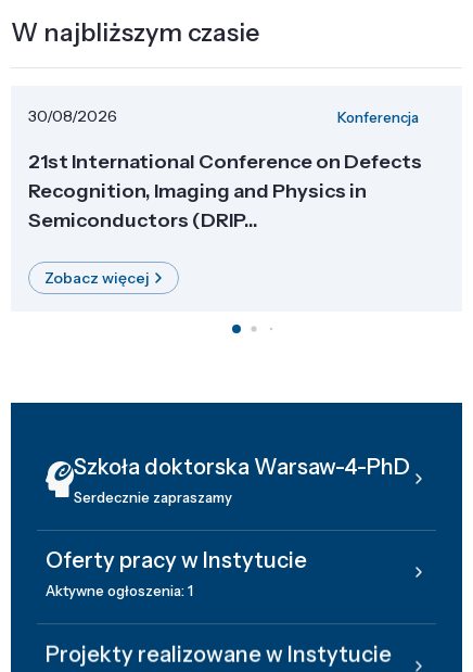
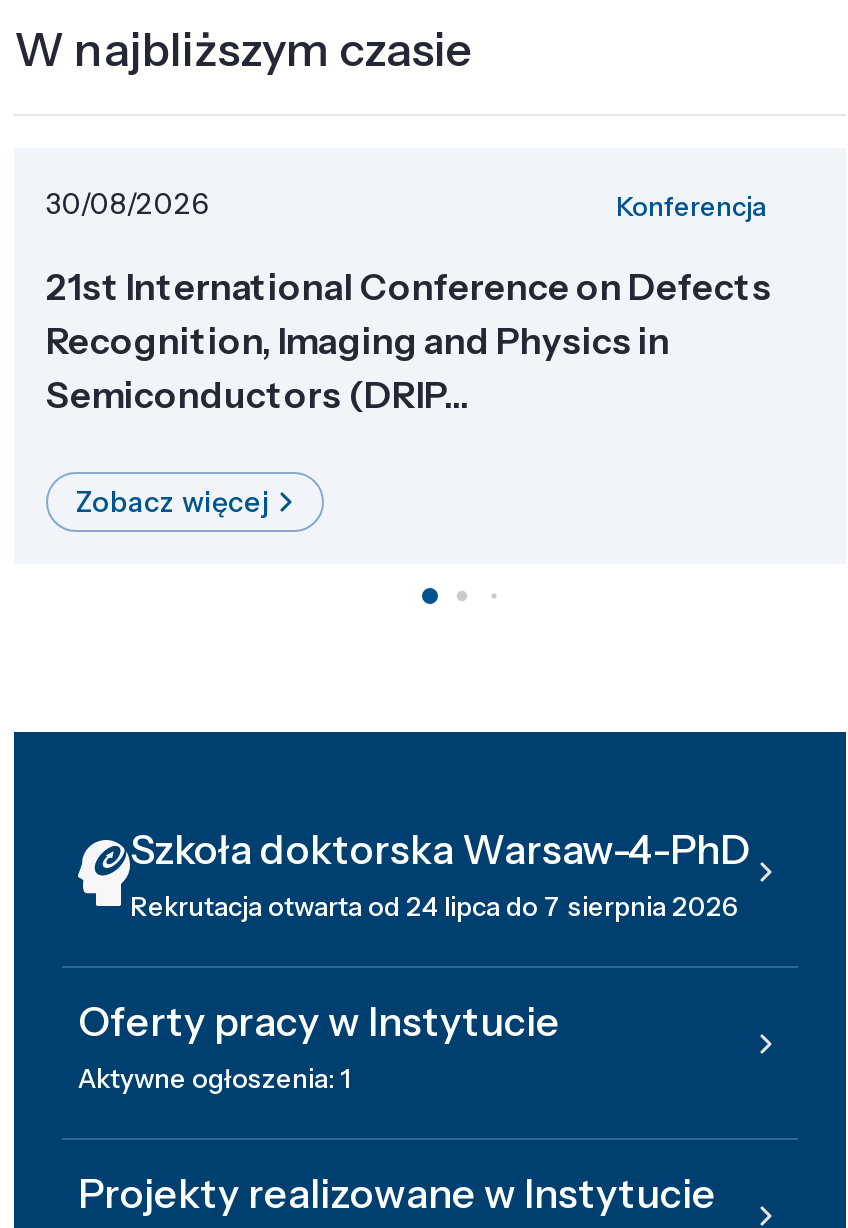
- Serdecznie zapraszamy
+ Rekrutacja otwarta od 24 lipca do 7 sierpnia 2026
